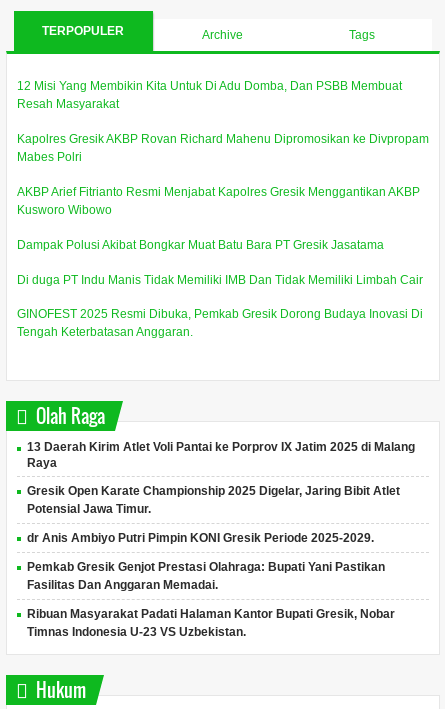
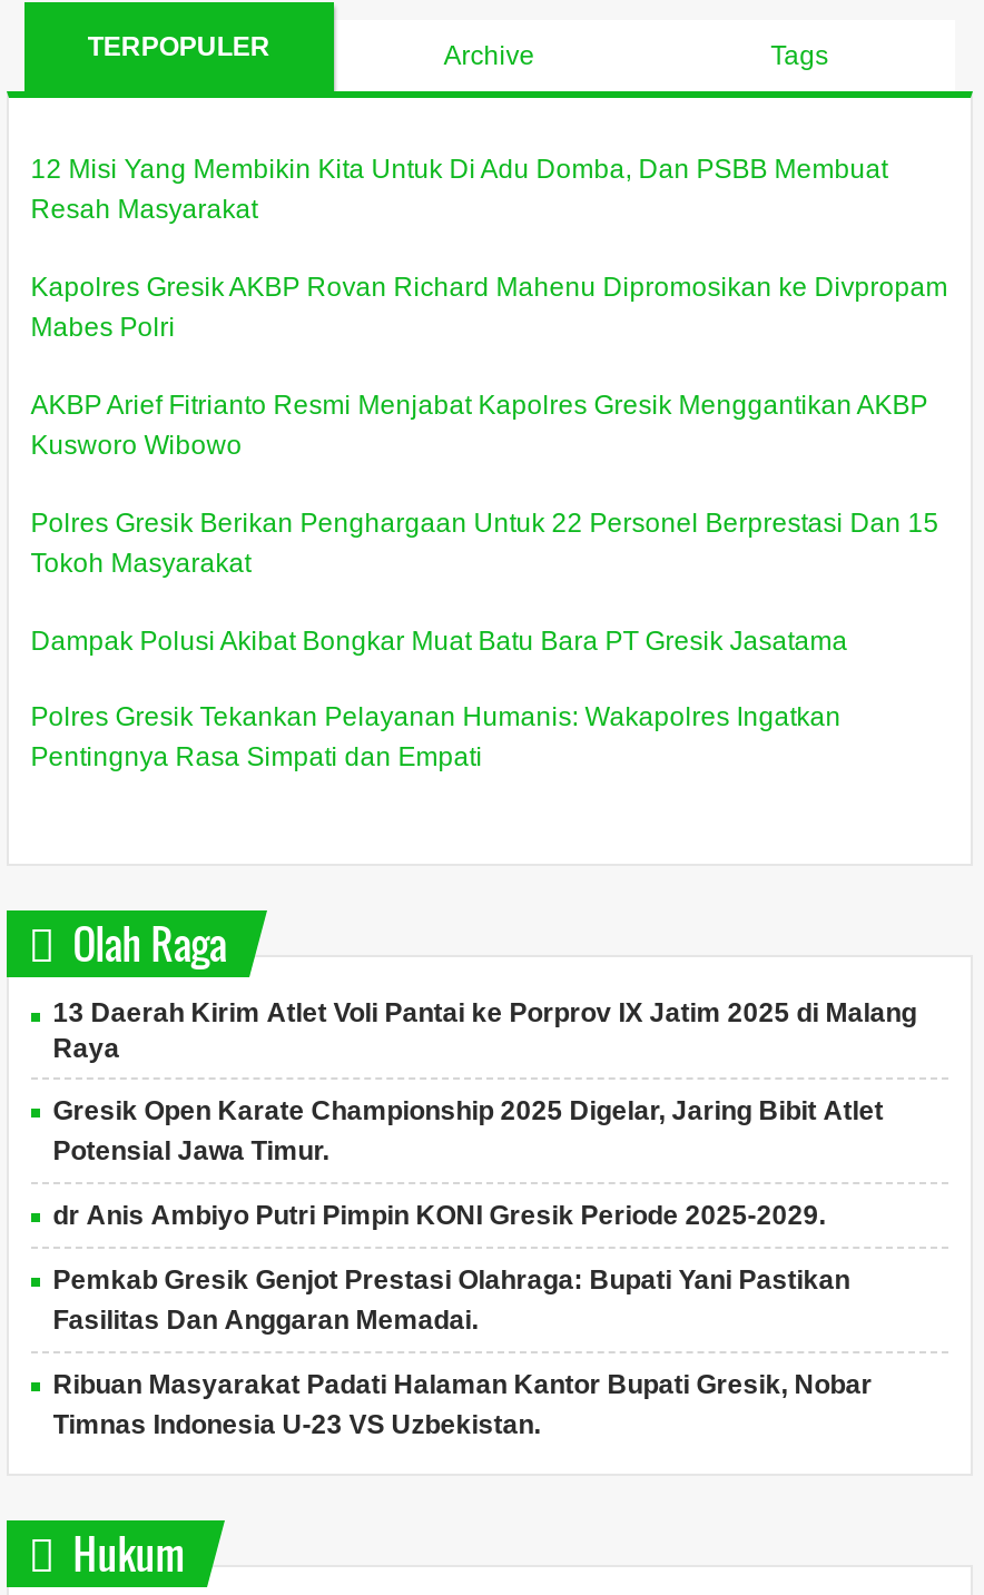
+ Polres Gresik Berikan Penghargaan Untuk 22 Personel Berprestasi Dan 15
+ Tokoh Masyarakat

moved down: Dampak Polusi Akibat Bongkar Muat Batu Bara PT Gresik Jasatama

- Di duga PT Indu Manis Tidak Memiliki IMB Dan Tidak Memiliki Limbah Cair
- GINOFEST 2025 Resmi Dibuka, Pemkab Gresik Dorong Budaya Inovasi Di
- Tengah Keterbatasan Anggaran.
+ Polres Gresik Tekankan Pelayanan Humanis: Wakapolres Ingatkan
+ Pentingnya Rasa Simpati dan Empati
